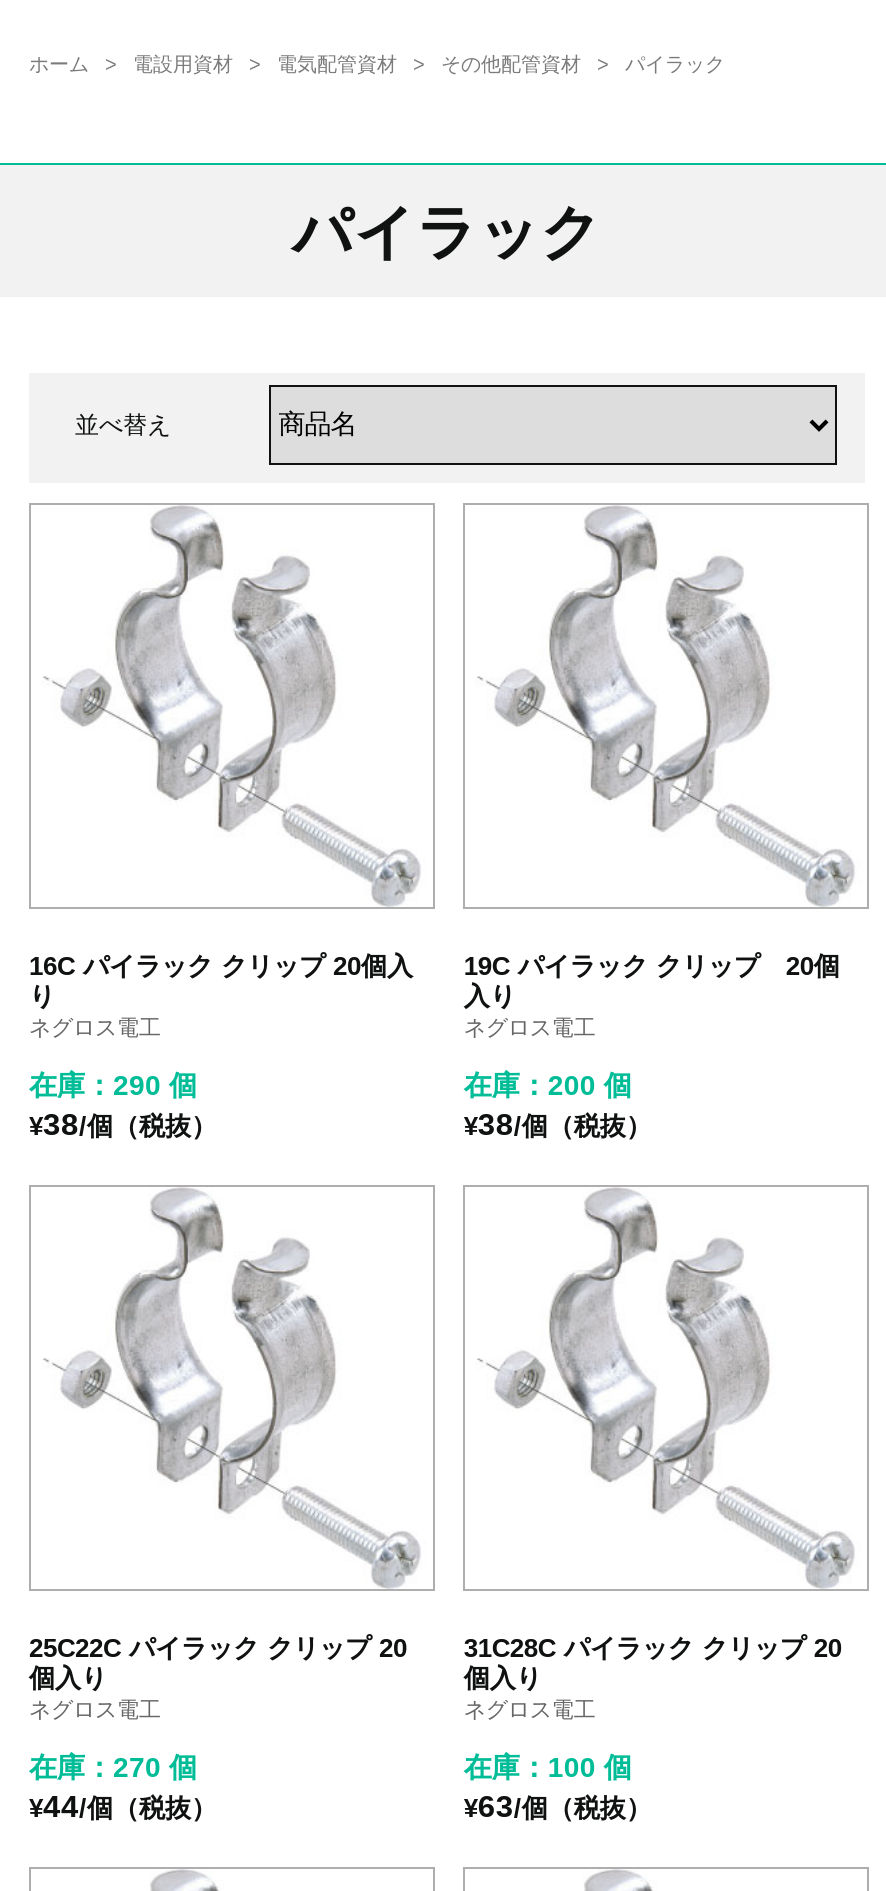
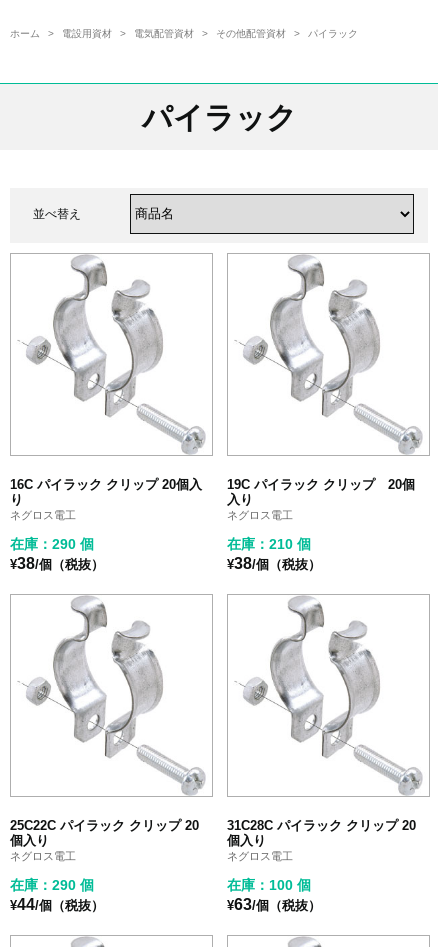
- 在庫：200 個
+ 在庫：210 個

- 在庫：270 個
+ 在庫：290 個
